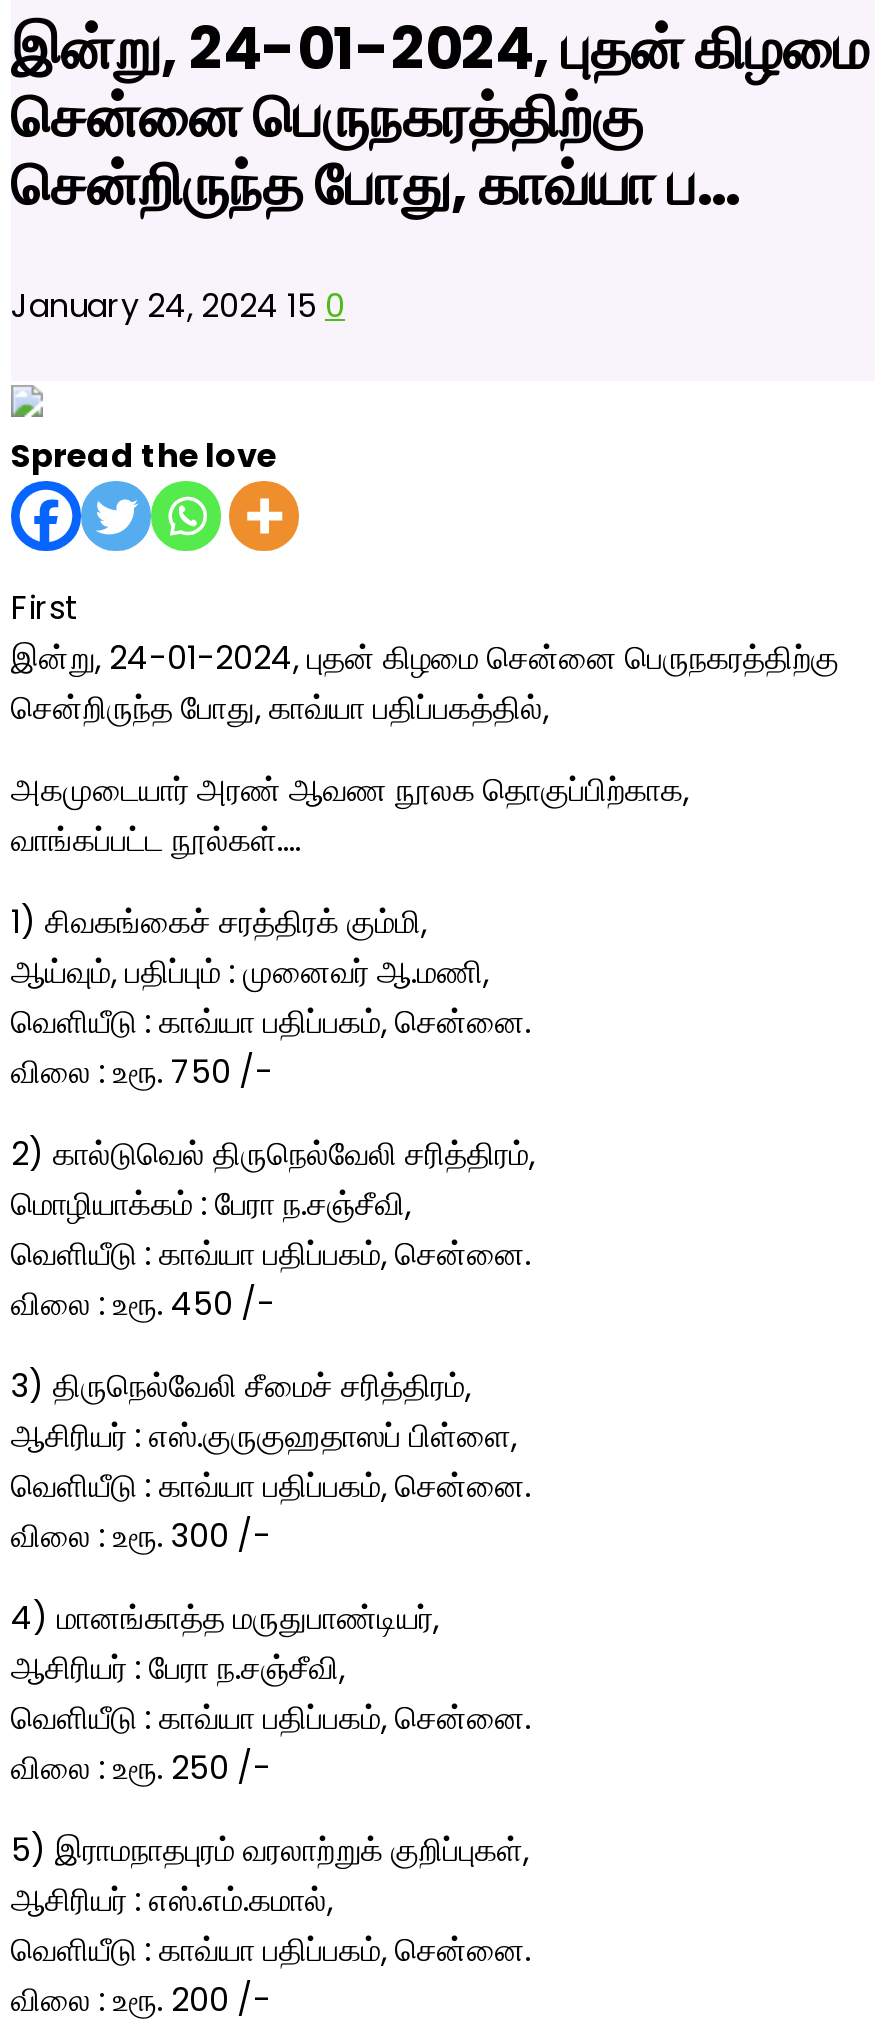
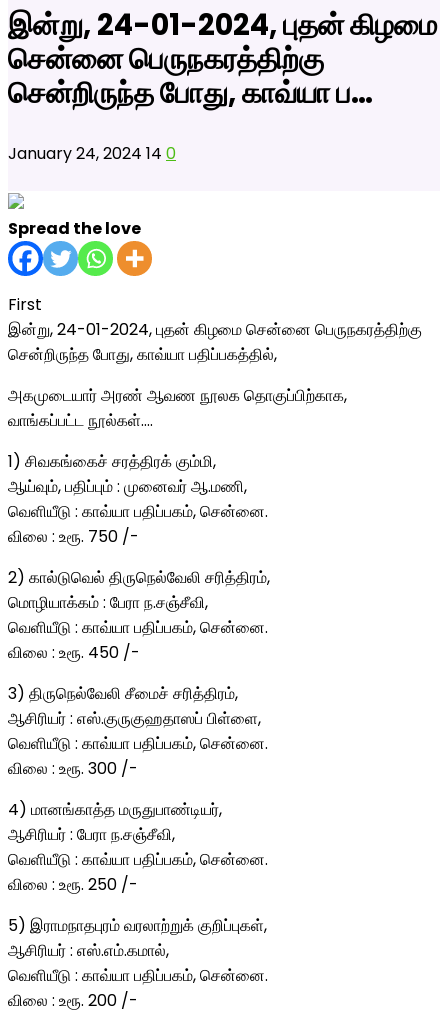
- January 24, 2024 15 0
+ January 24, 2024 14 0
